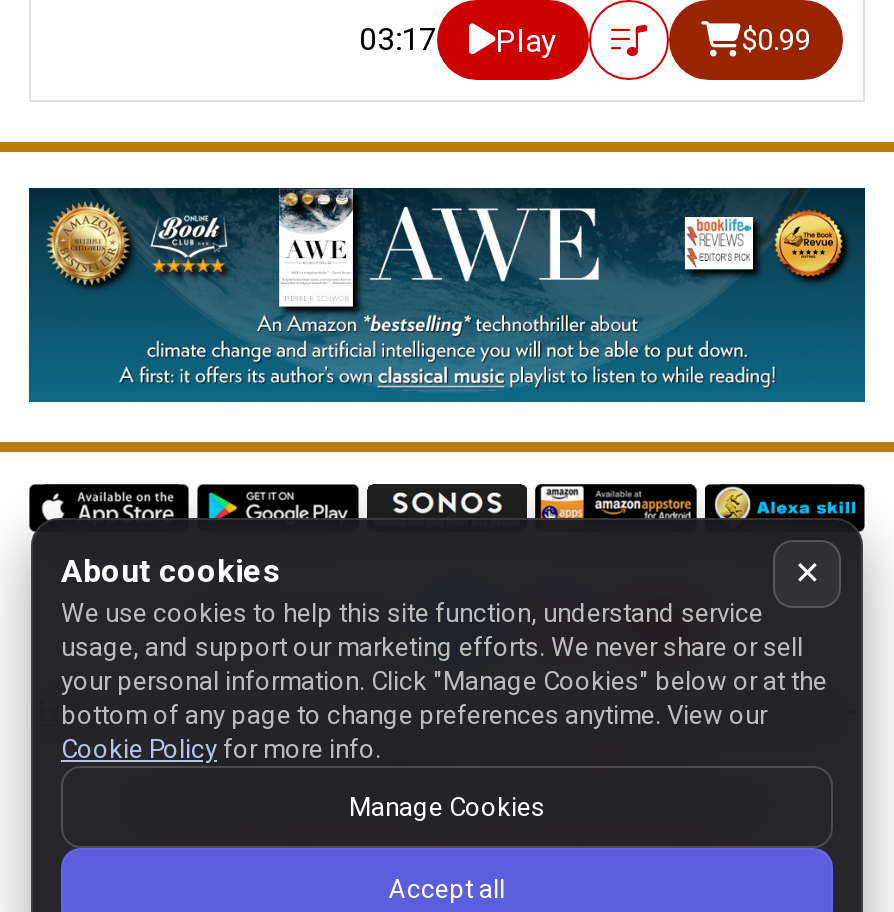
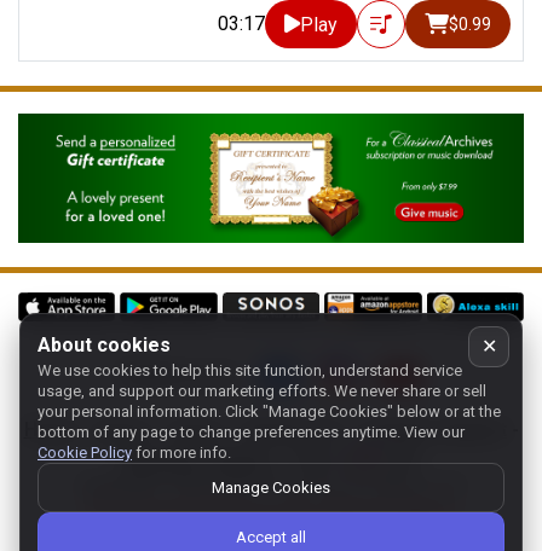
- [image]
+ [image]
